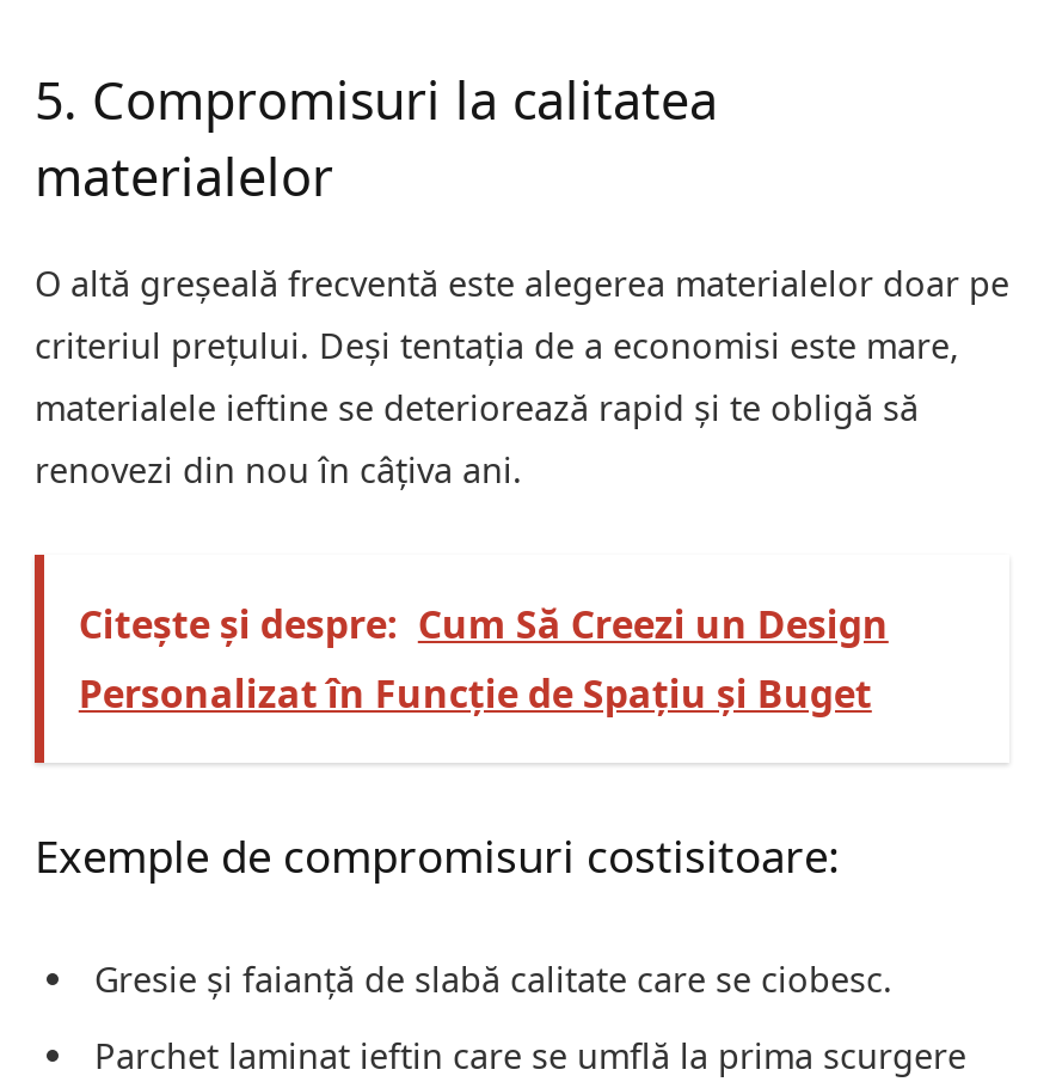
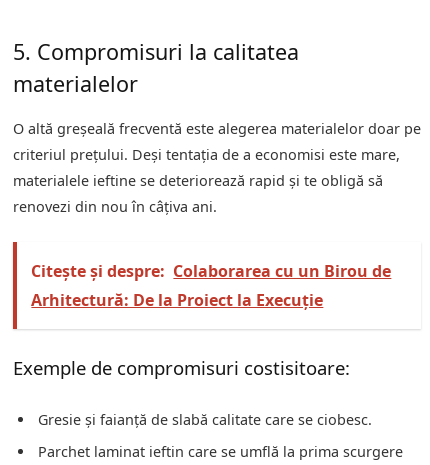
- Citește și despre: Cum Să Creezi un Design
- Personalizat în Funcție de Spațiu și Buget
+ Citește și despre: Colaborarea cu un Birou de
+ Arhitectură: De la Proiect la Execuție
